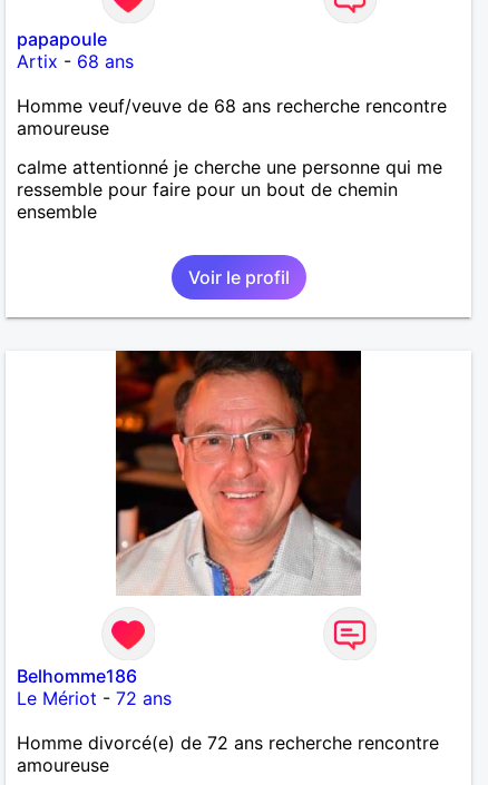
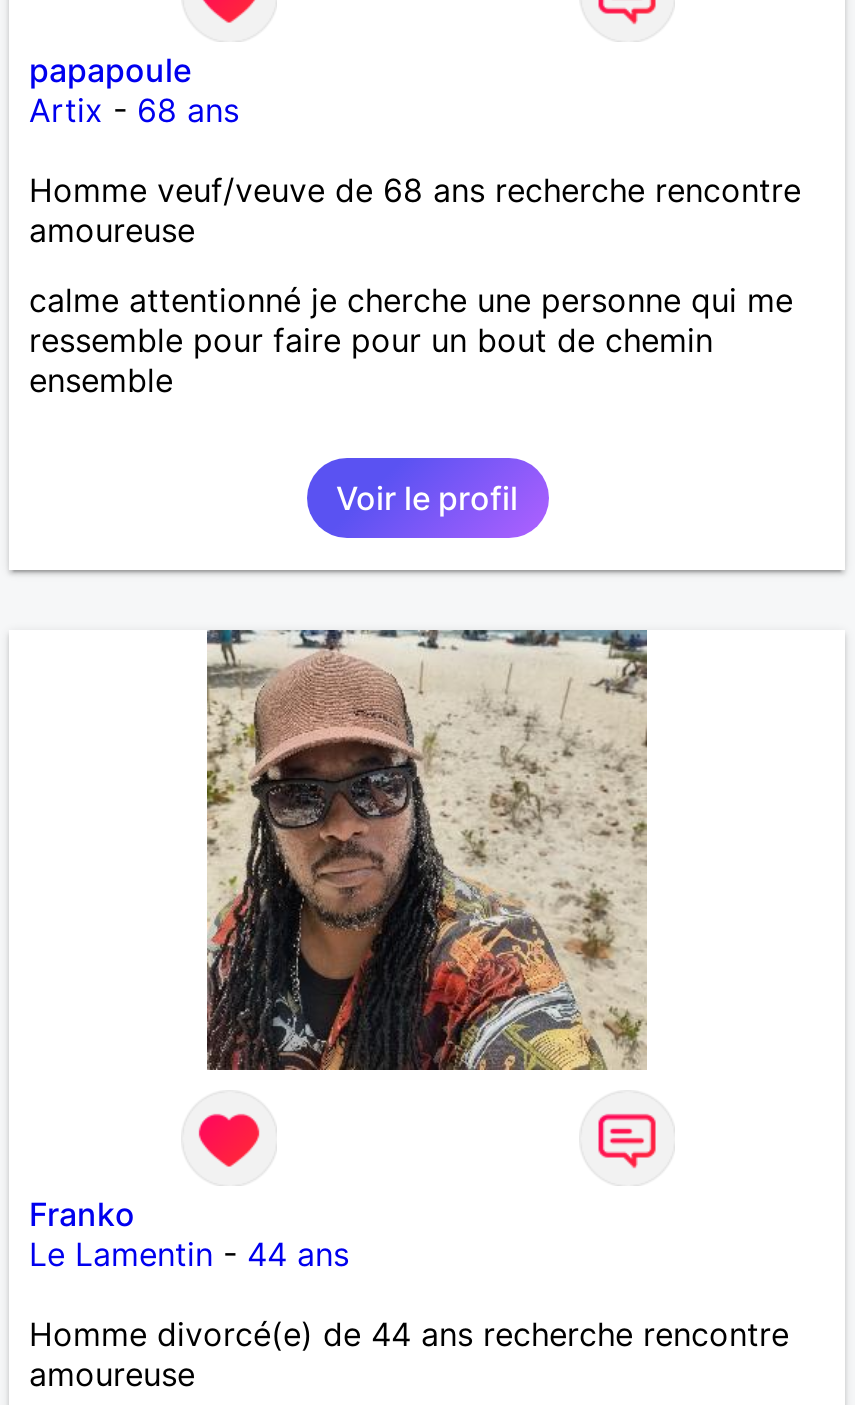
- [image]
+ [image]

- Belhomme186
- Le Mériot - 72 ans
+ Franko
+ Le Lamentin - 44 ans

- Homme divorcé(e) de 72 ans recherche rencontre
+ Homme divorcé(e) de 44 ans recherche rencontre
